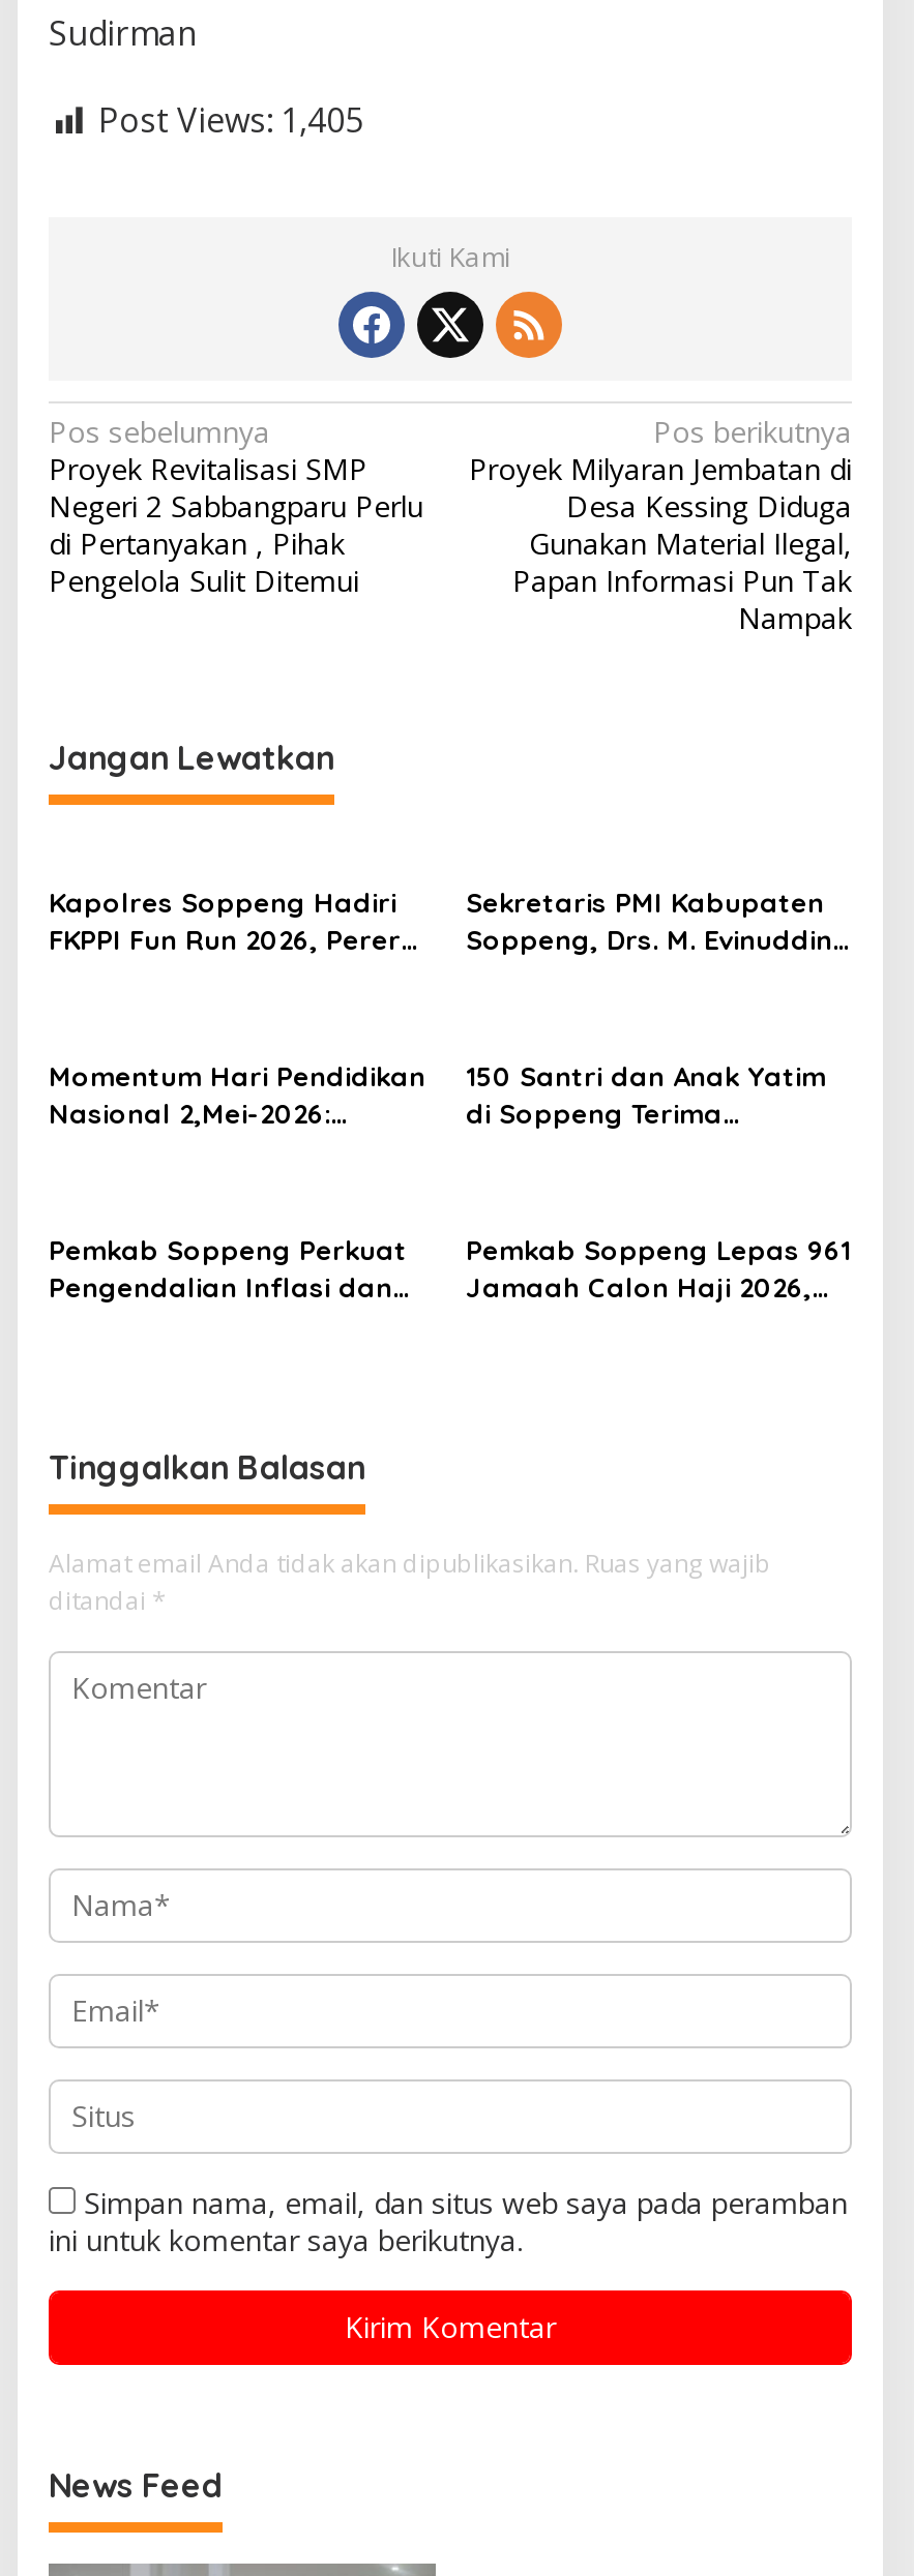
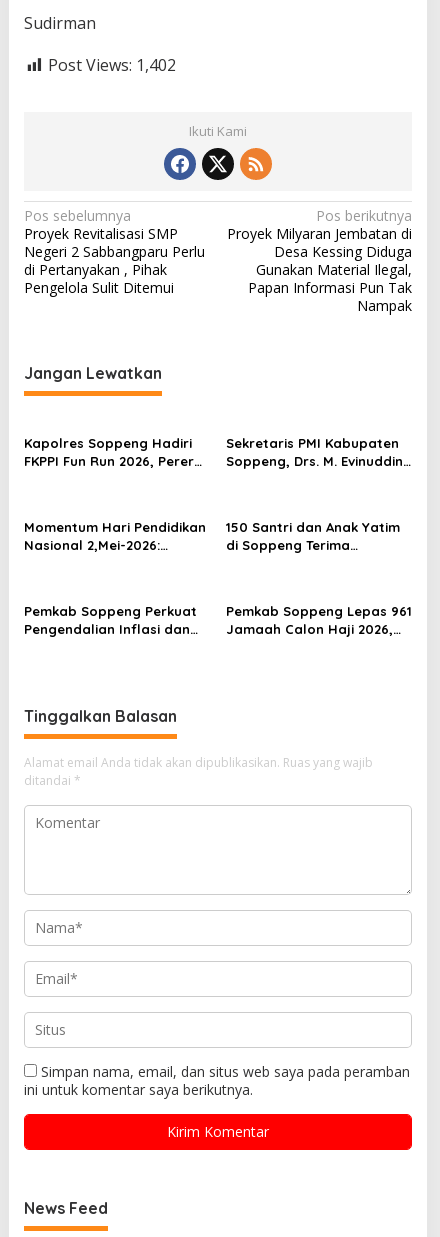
- Post Views: 1,405
+ Post Views: 1,402
